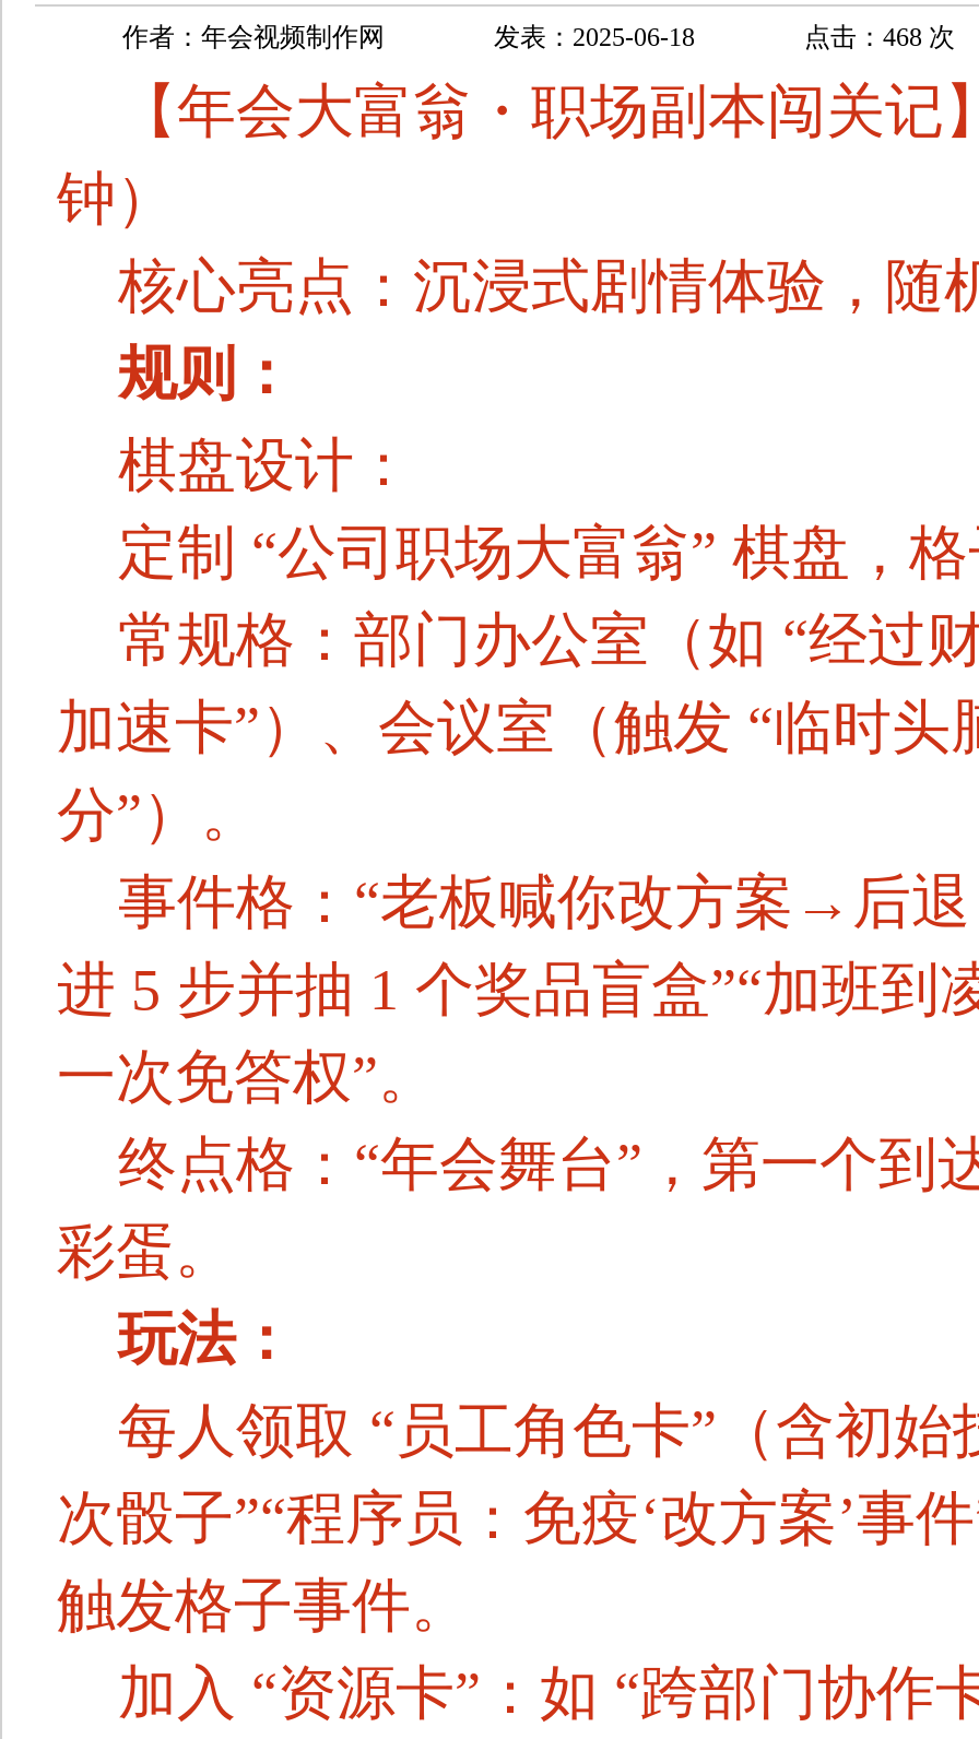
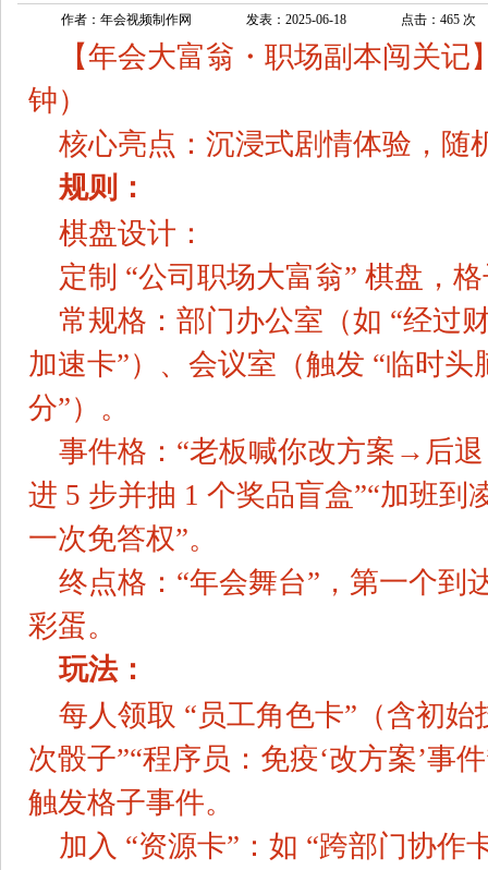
- 点击：468 次
+ 点击：465 次
